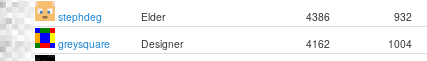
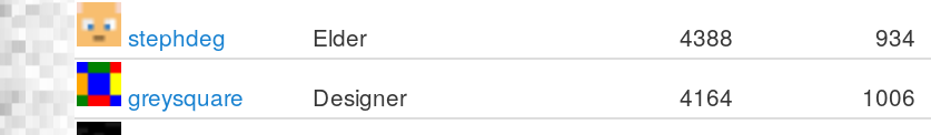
- 4386
+ 4388

- 932
+ 934

- 4162
+ 4164

- 1004
+ 1006
